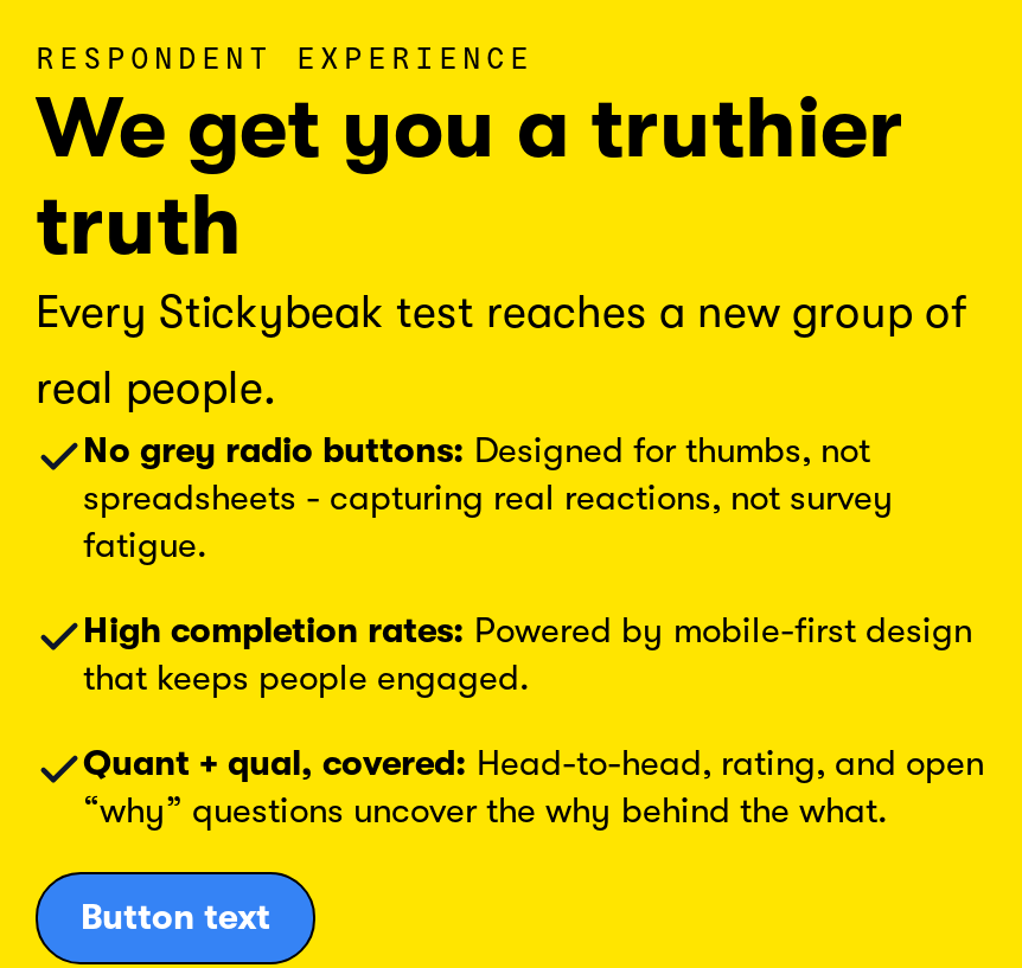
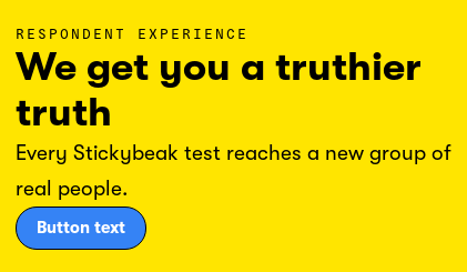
- No grey radio buttons: Designed for thumbs, not
- spreadsheets - capturing real reactions, not survey
- fatigue.
- High completion rates: Powered by mobile-first design
- that keeps people engaged.
- Quant + qual, covered: Head-to-head, rating, and open
- “why” questions uncover the why behind the what.
